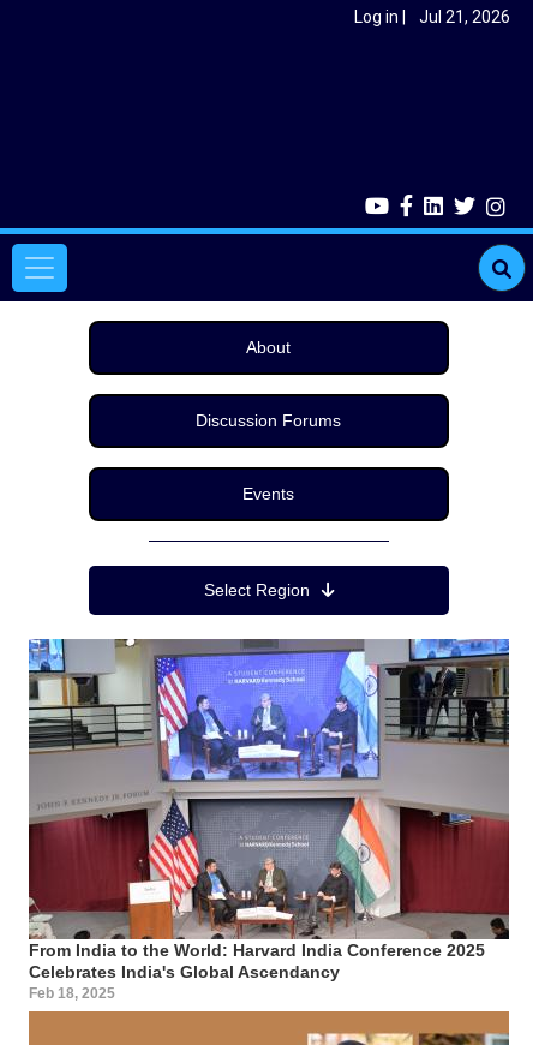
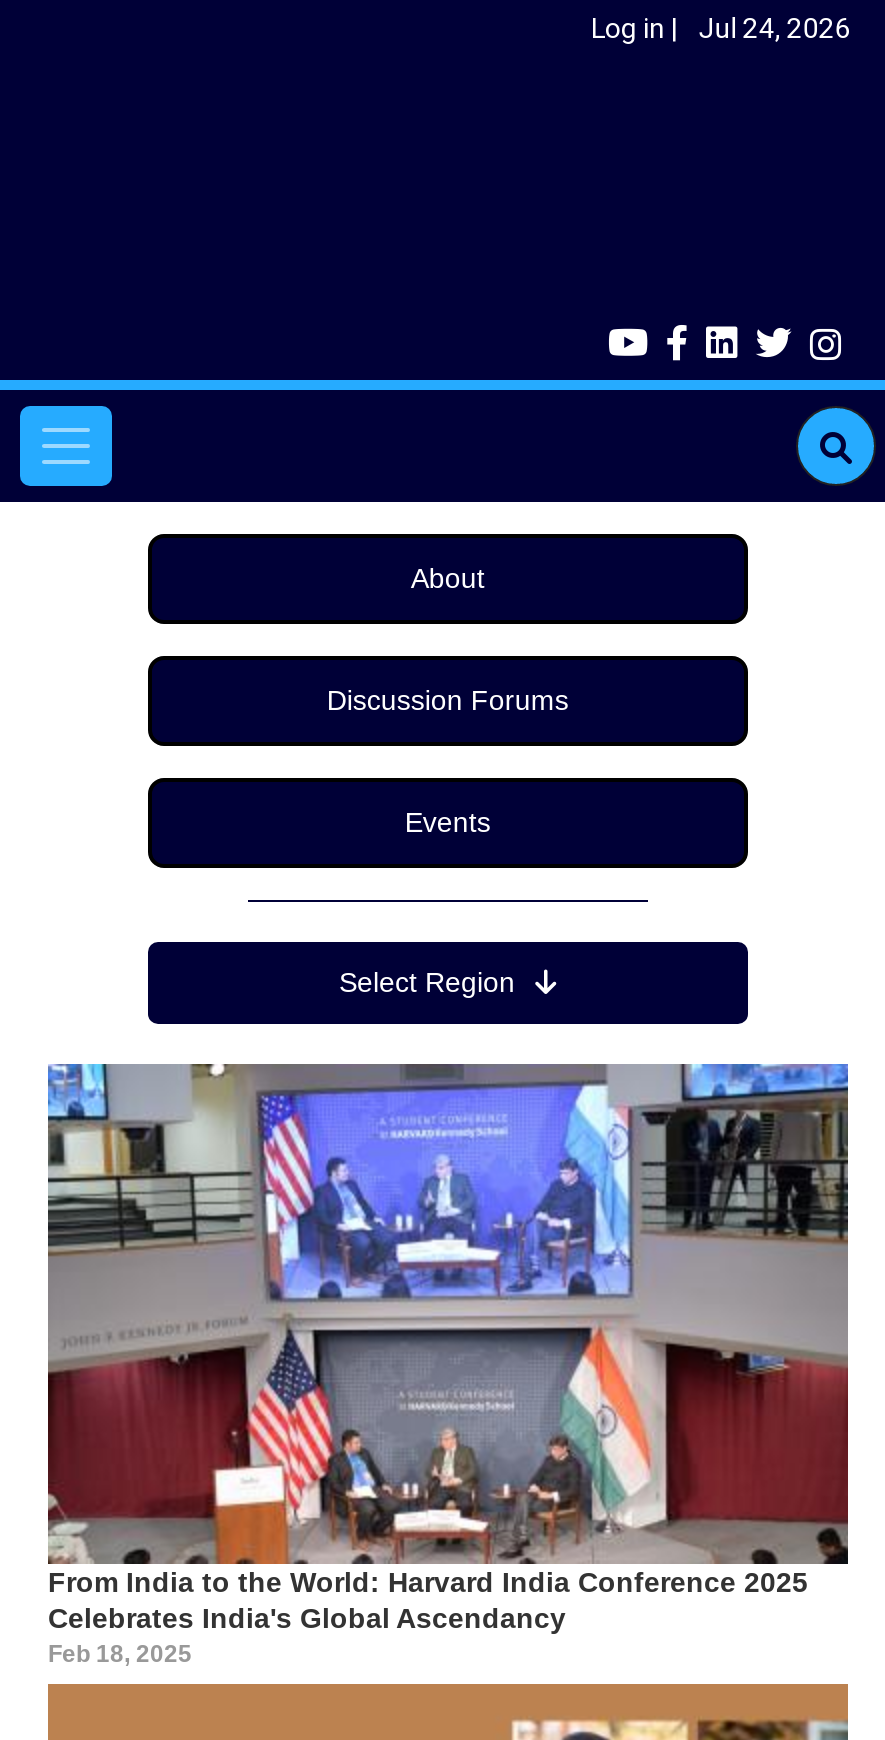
- Log in Jul 21, 2026
+ Log in Jul 24, 2026
